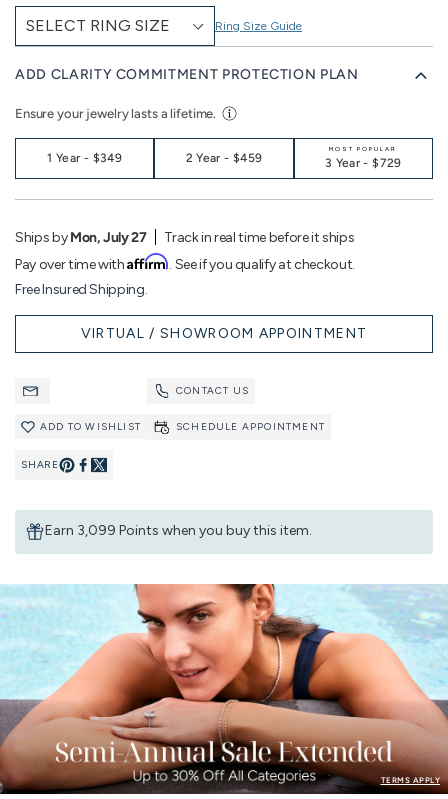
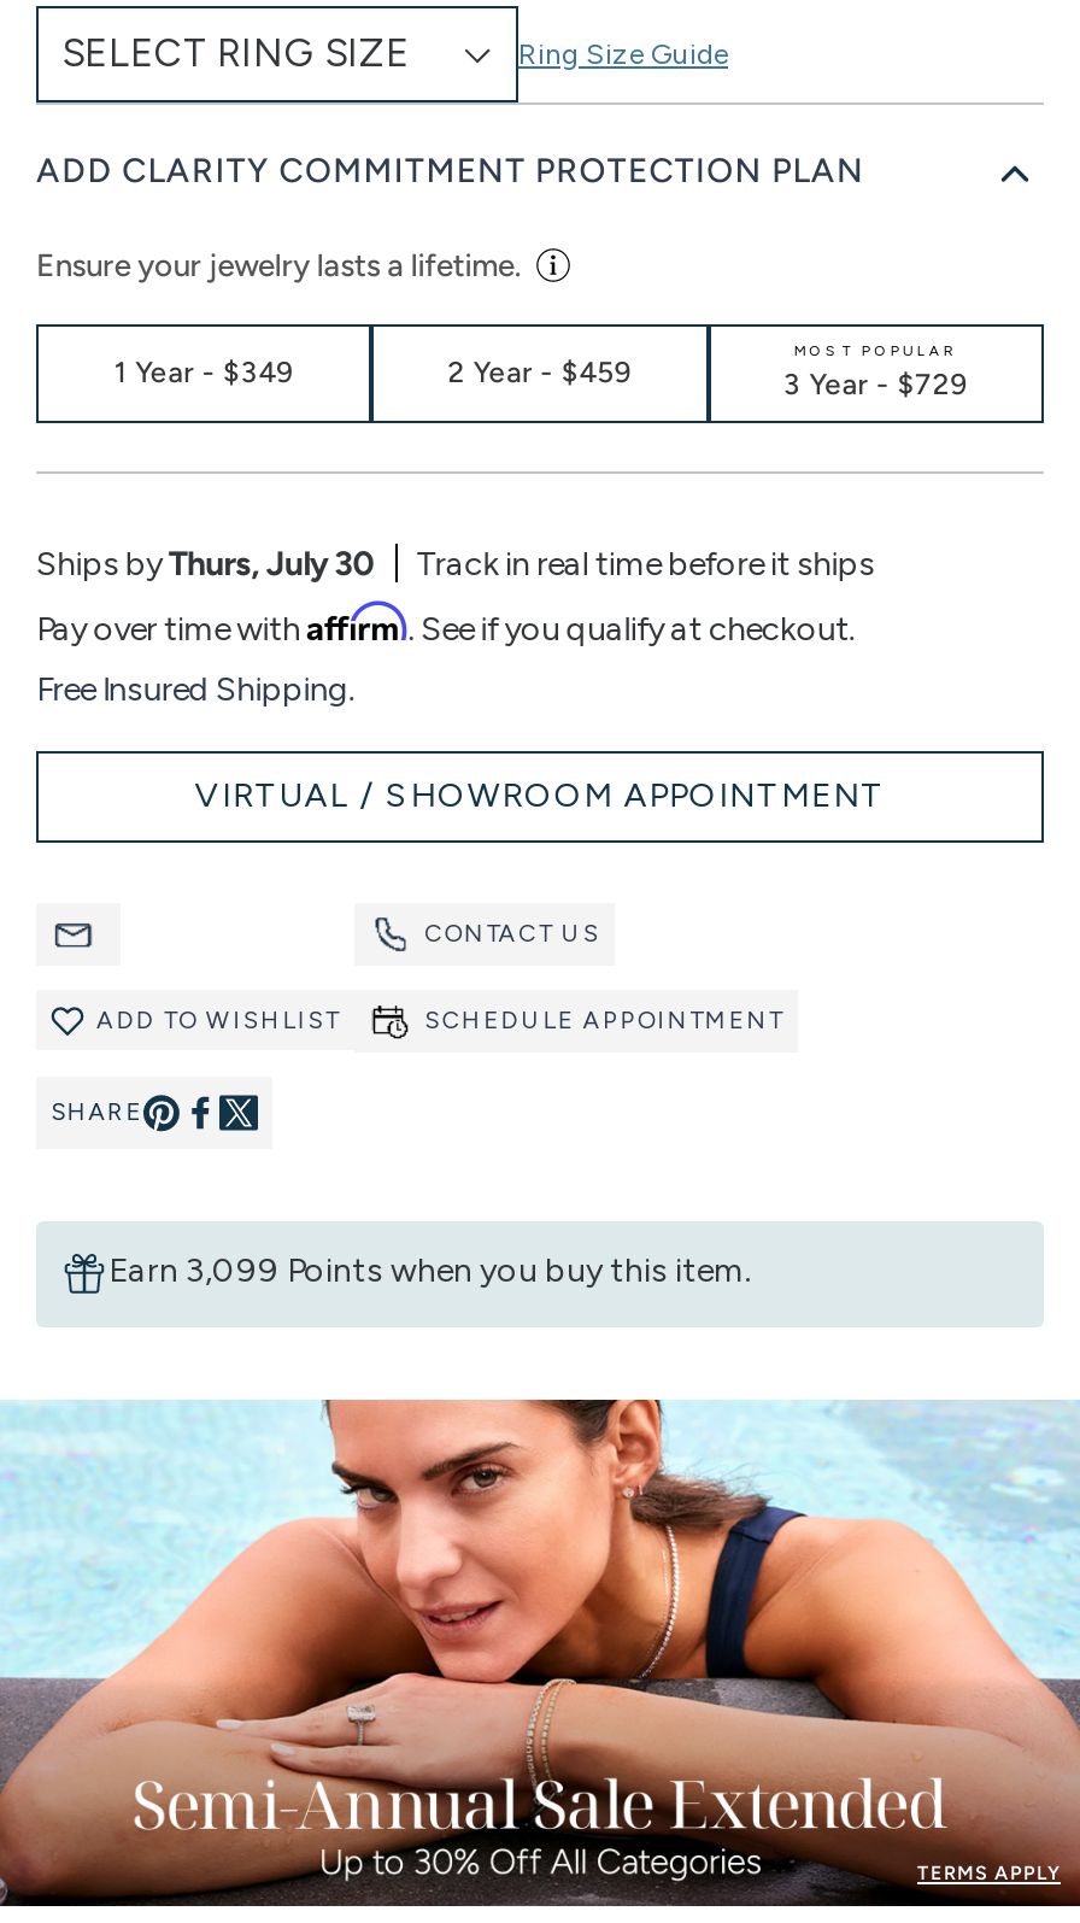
- Ships byMon, July 27
+ Ships byThurs, July 30
